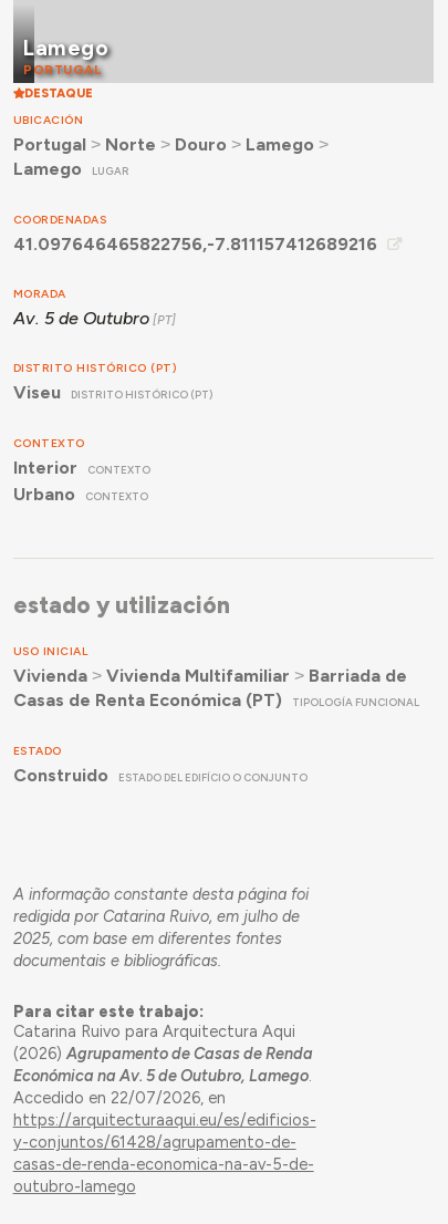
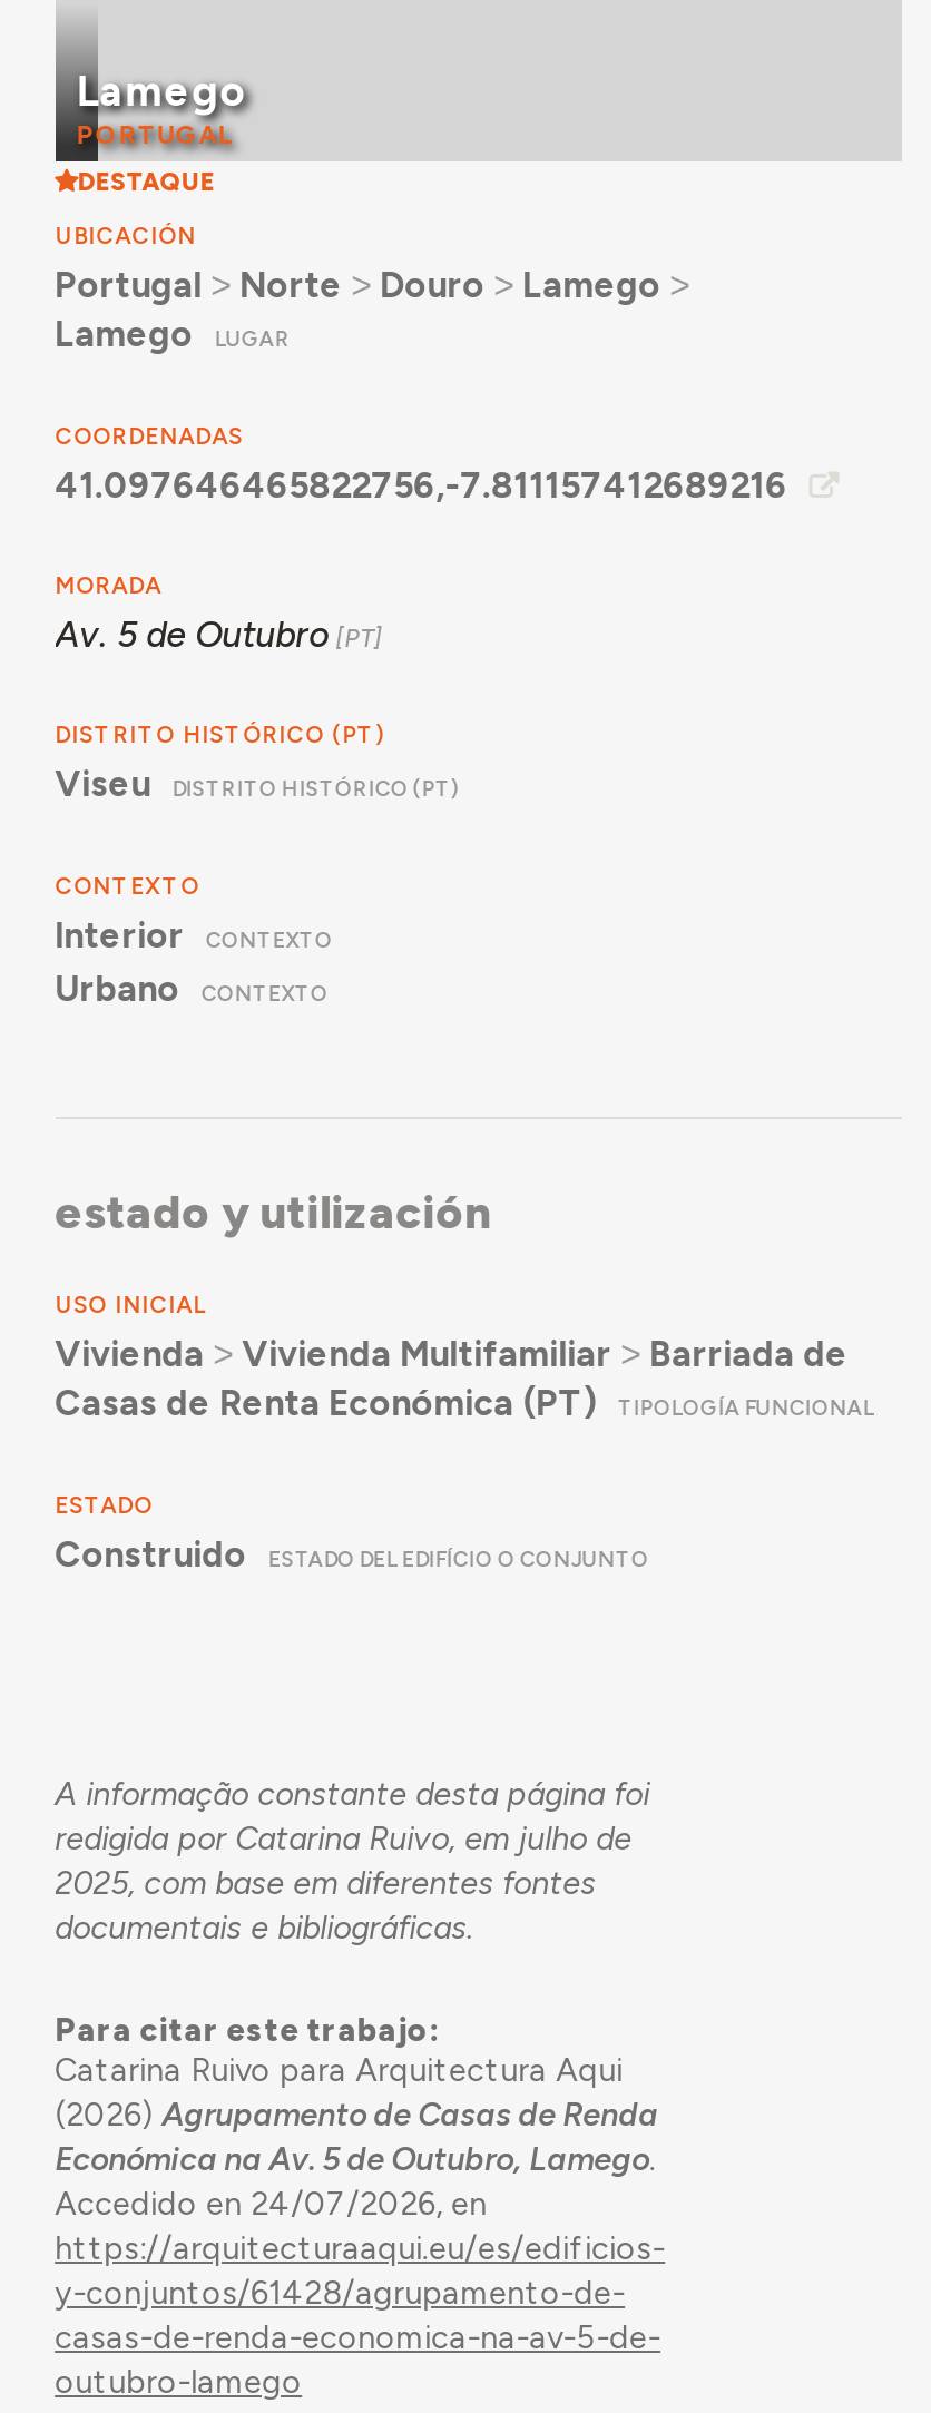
- Accedido en 22/07/2026, en
+ Accedido en 24/07/2026, en
